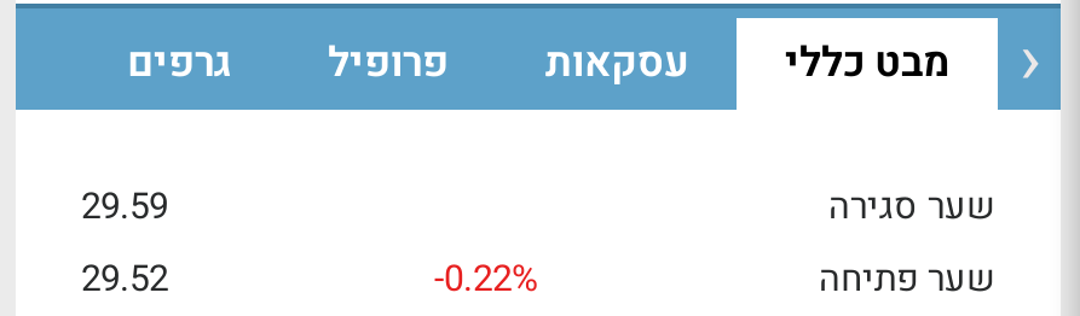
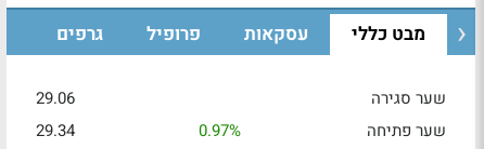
- 29.59
+ 29.06

- 29.52
+ 29.34

- -0.22%
+ 0.97%
